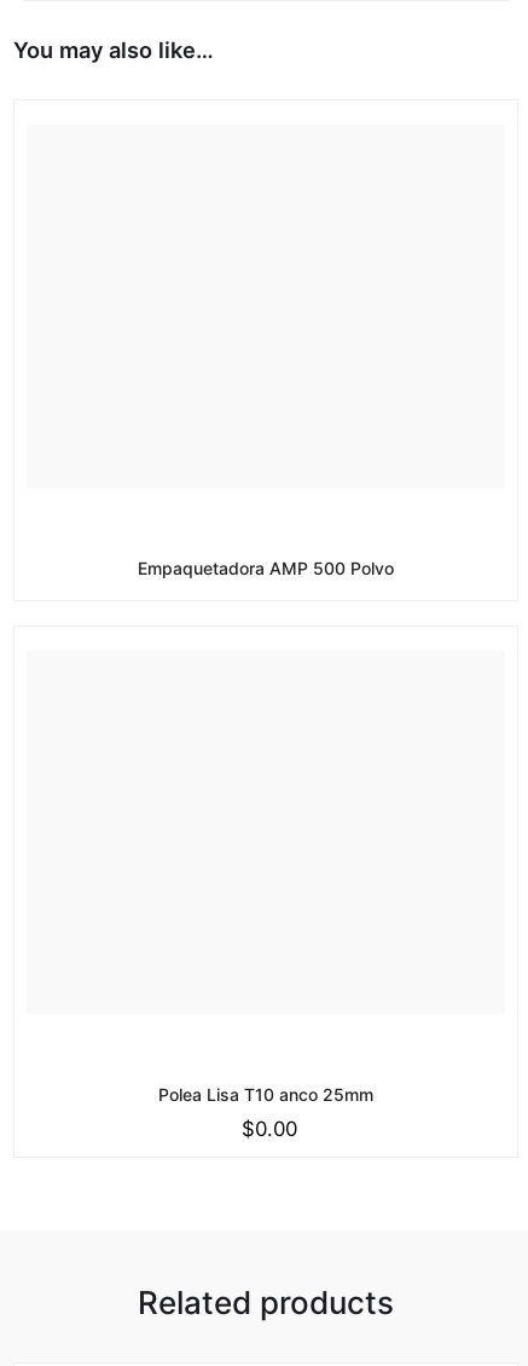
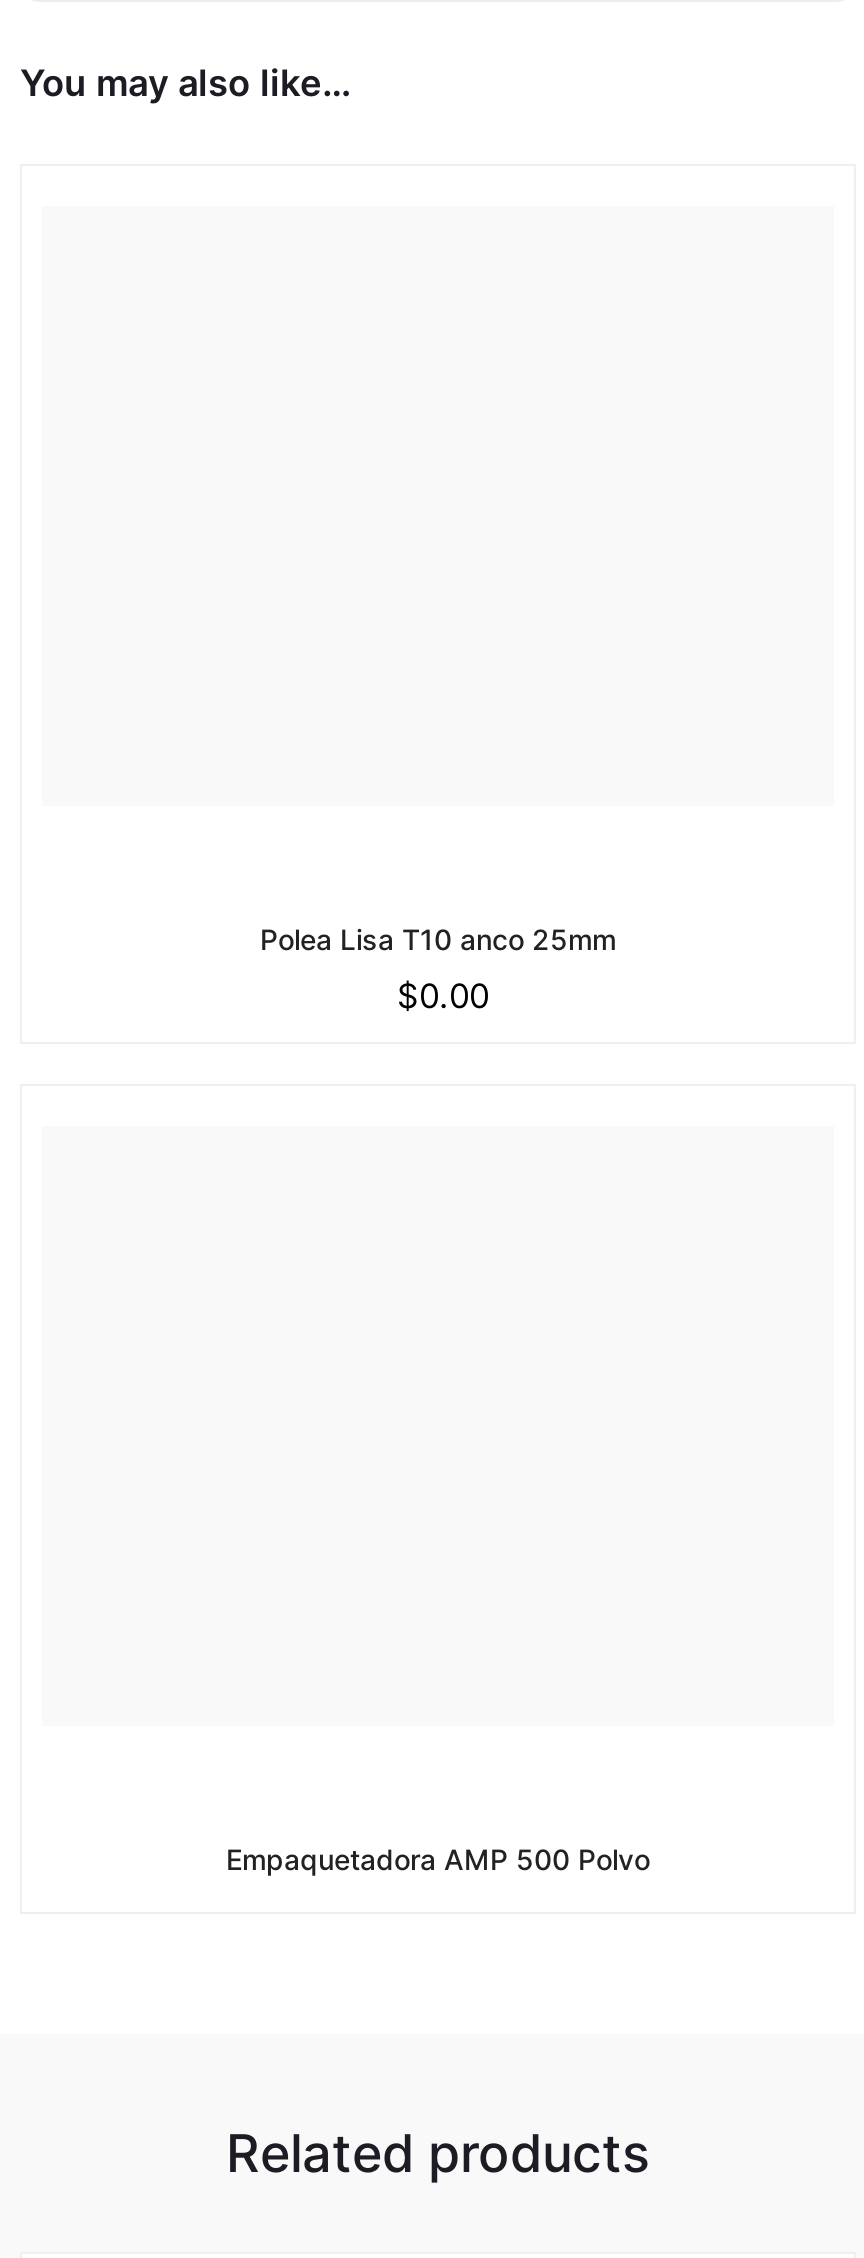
moved down: Empaquetadora AMP 500 Polvo

moved up: Polea Lisa T10 anco 25mm | $0.00
